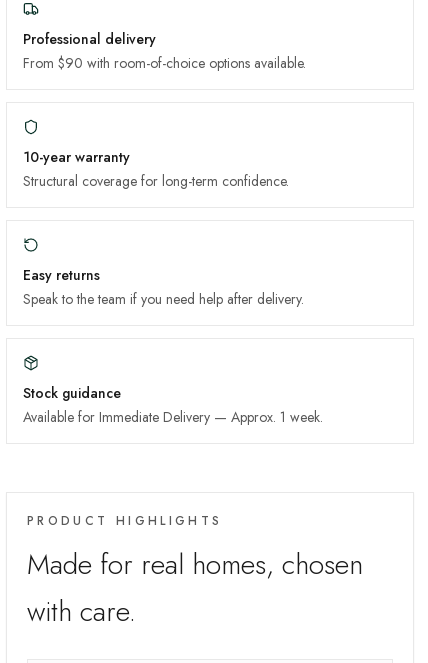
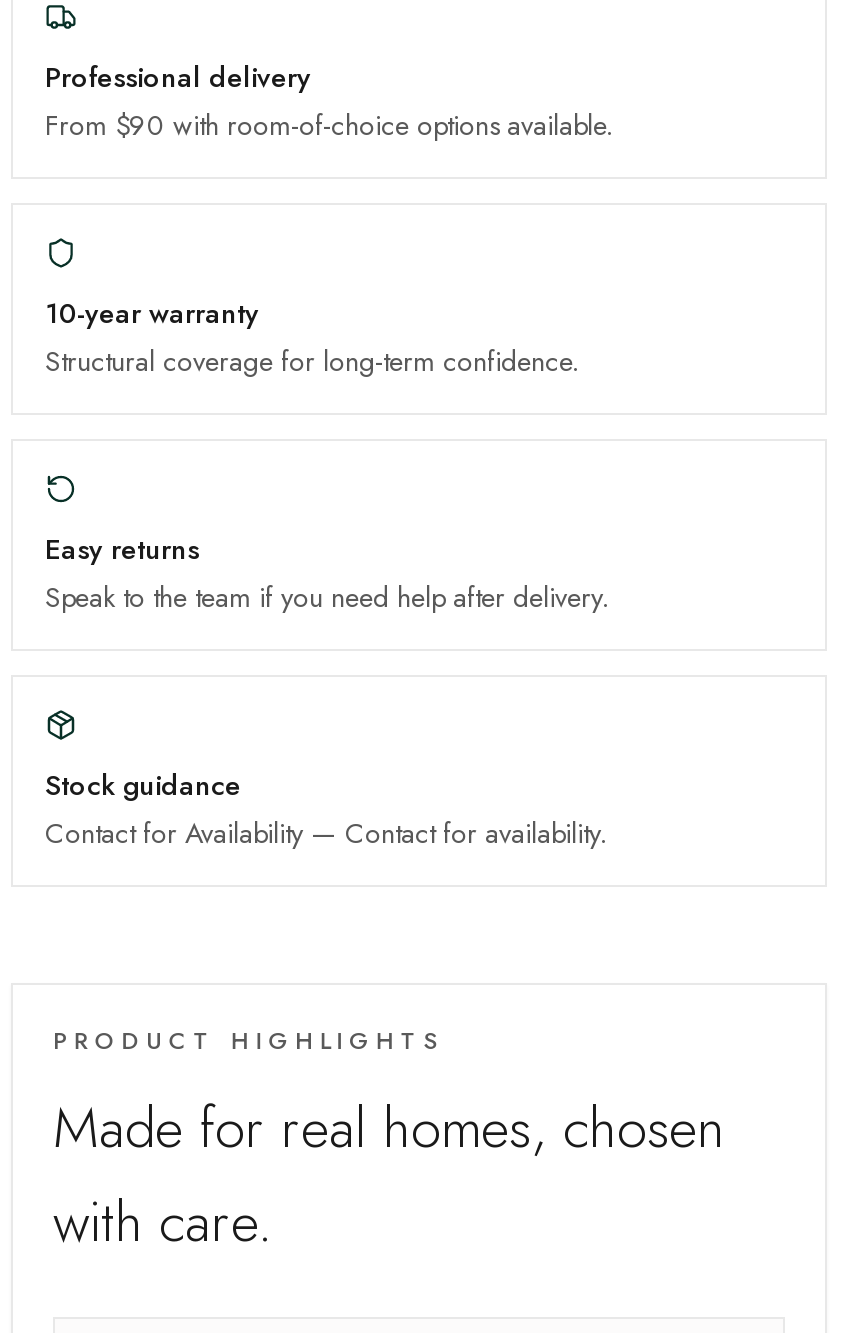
- Available for Immediate Delivery — Approx. 1 week.
+ Contact for Availability — Contact for availability.
